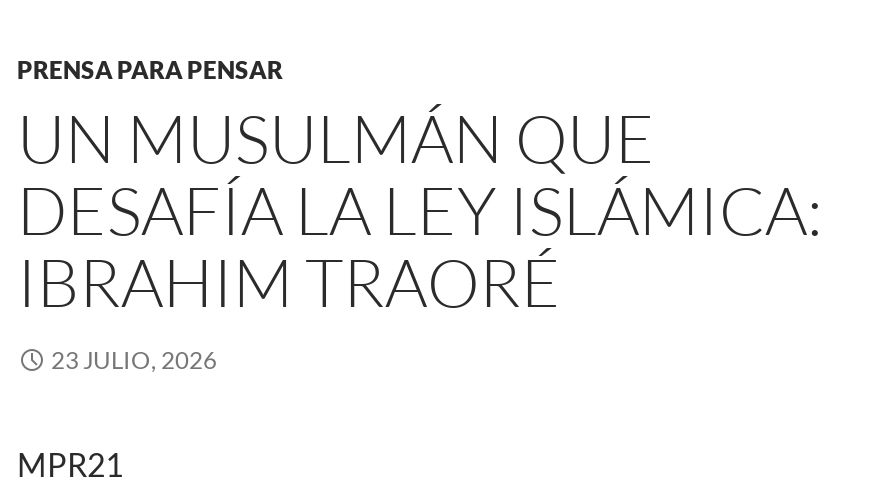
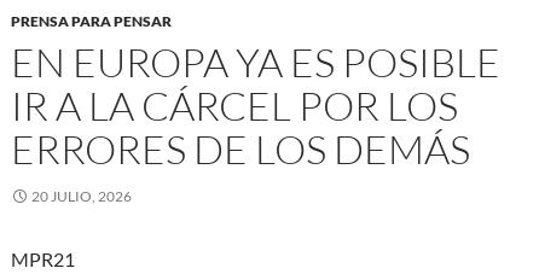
- UN MUSULMÁN QUE
- DESAFÍA LA LEY ISLÁMICA:
- IBRAHIM TRAORÉ
- 23 JULIO, 2026
+ EN EUROPA YA ES POSIBLE
+ IR A LA CÁRCEL POR LOS
+ ERRORES DE LOS DEMÁS
+ 20 JULIO, 2026
